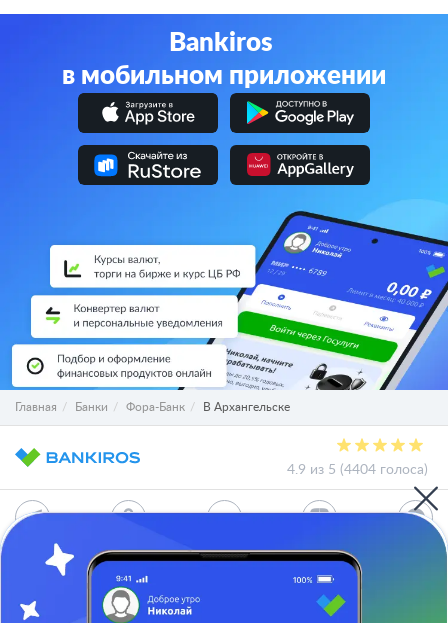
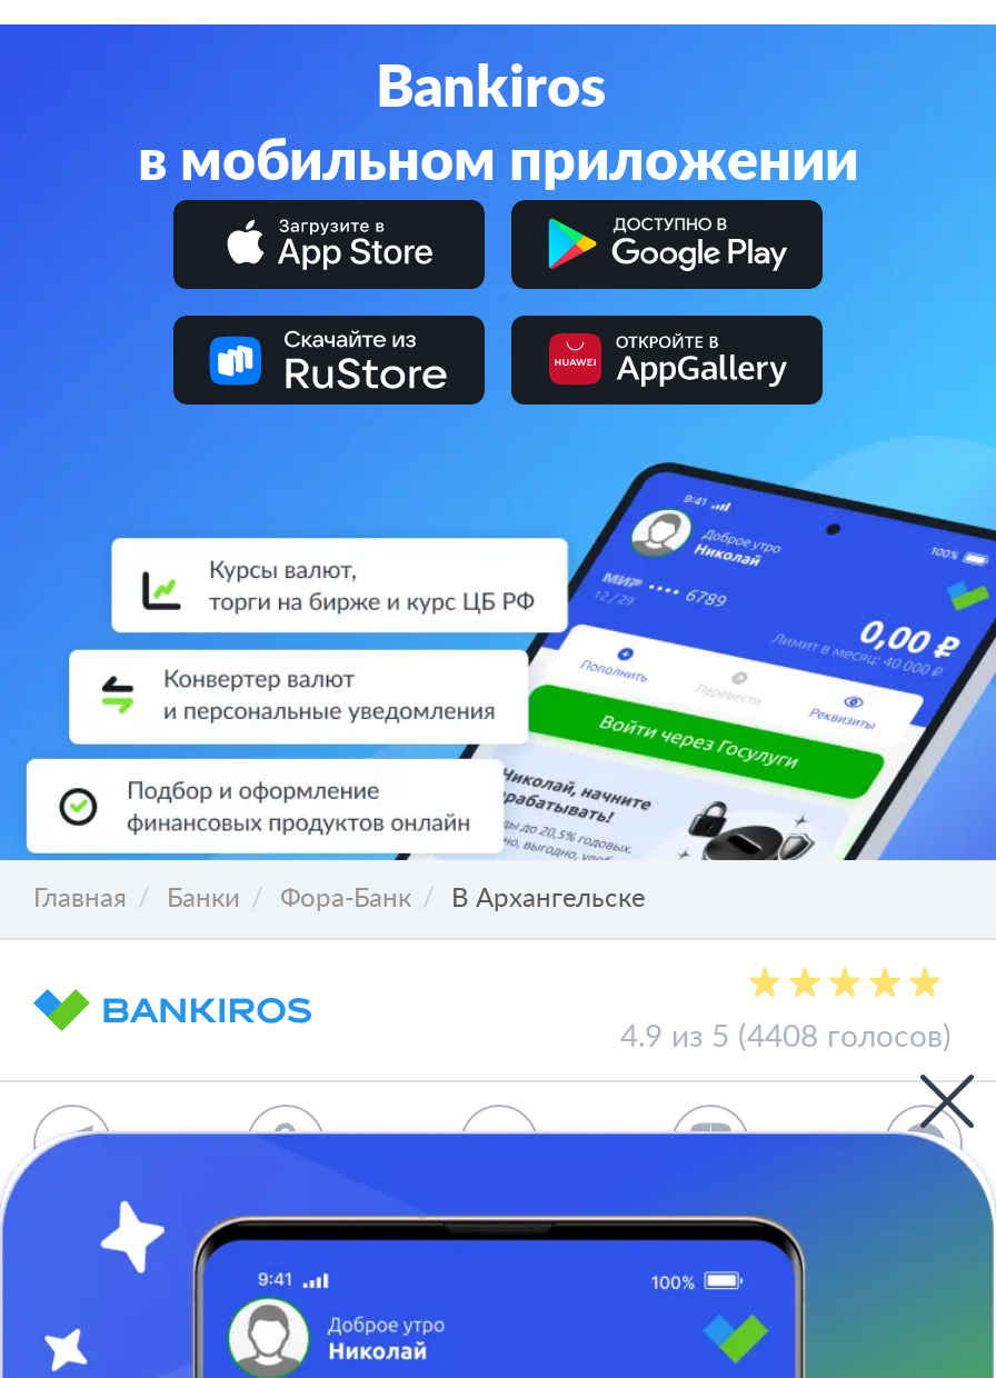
- 4.9 из 5 (4404 голоса)
+ 4.9 из 5 (4408 голосов)
